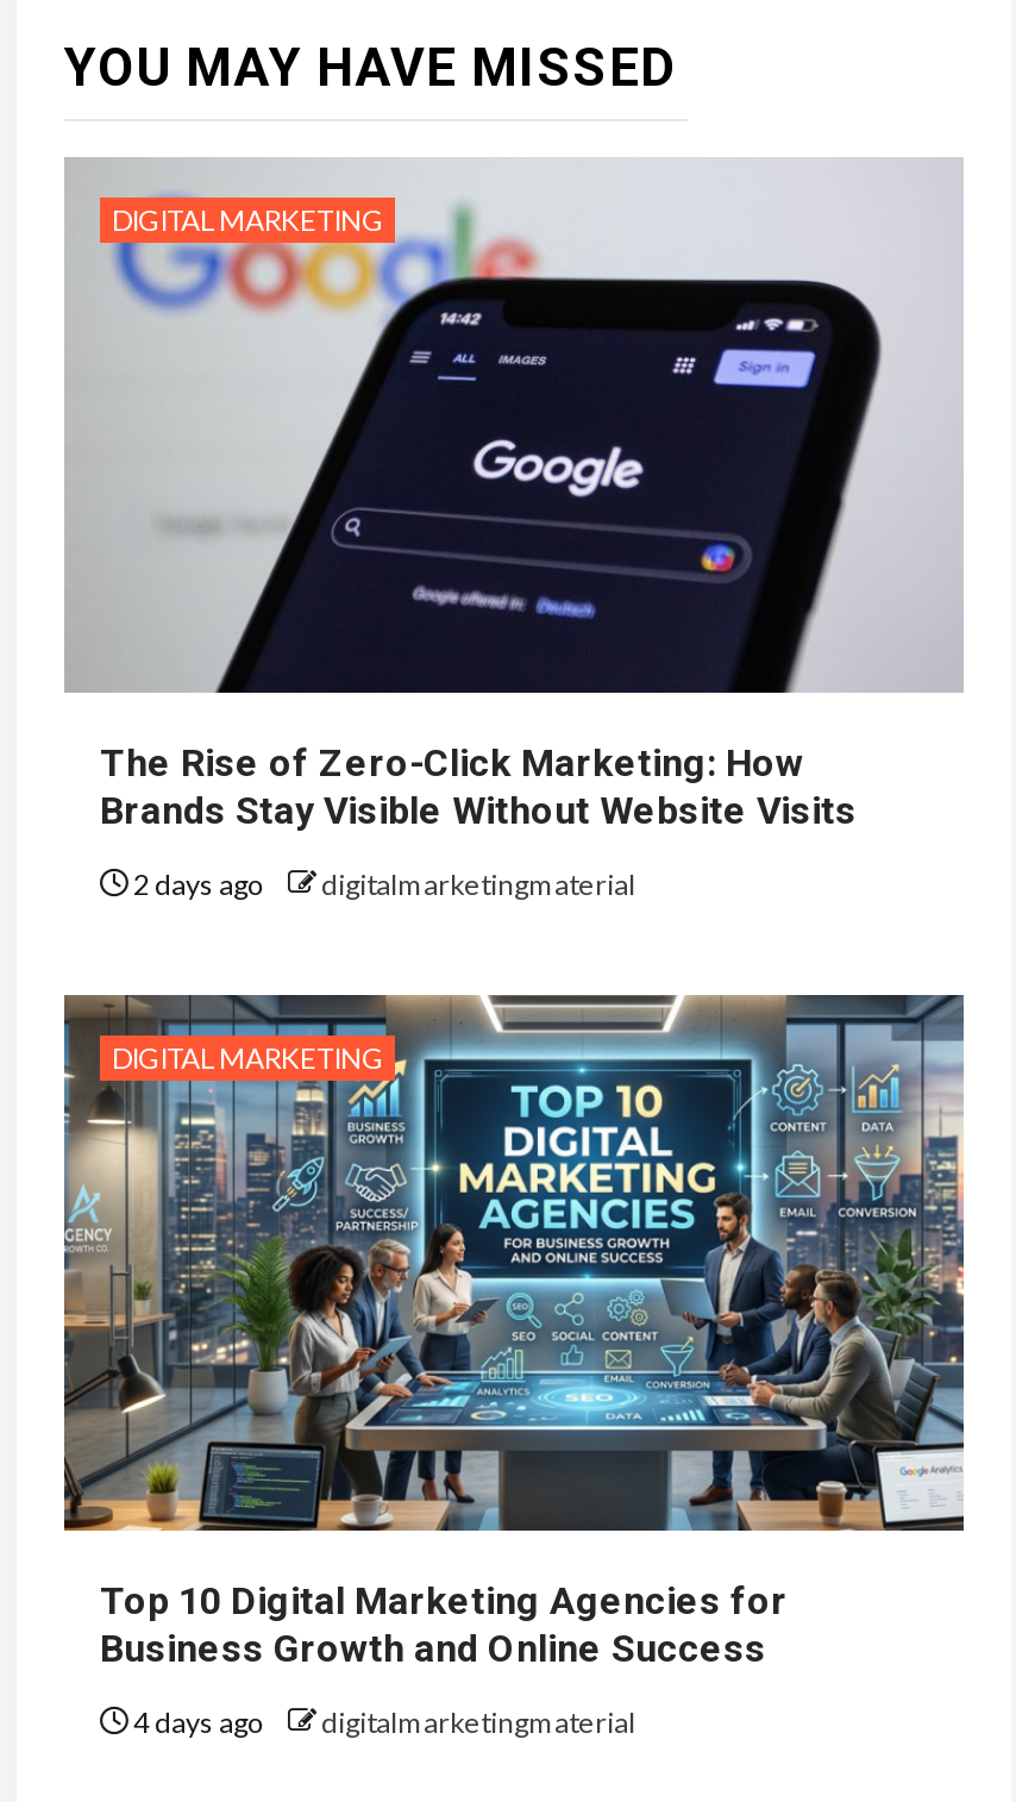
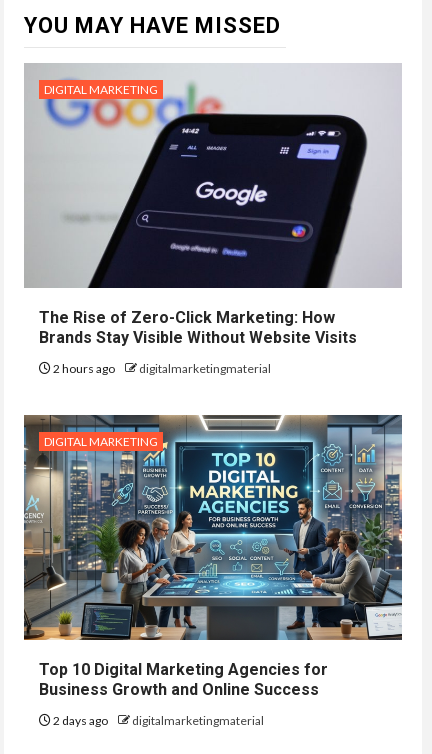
- 2 days ago digitalmarketingmaterial
+ 2 hours ago digitalmarketingmaterial

- 4 days ago digitalmarketingmaterial
+ 2 days ago digitalmarketingmaterial
